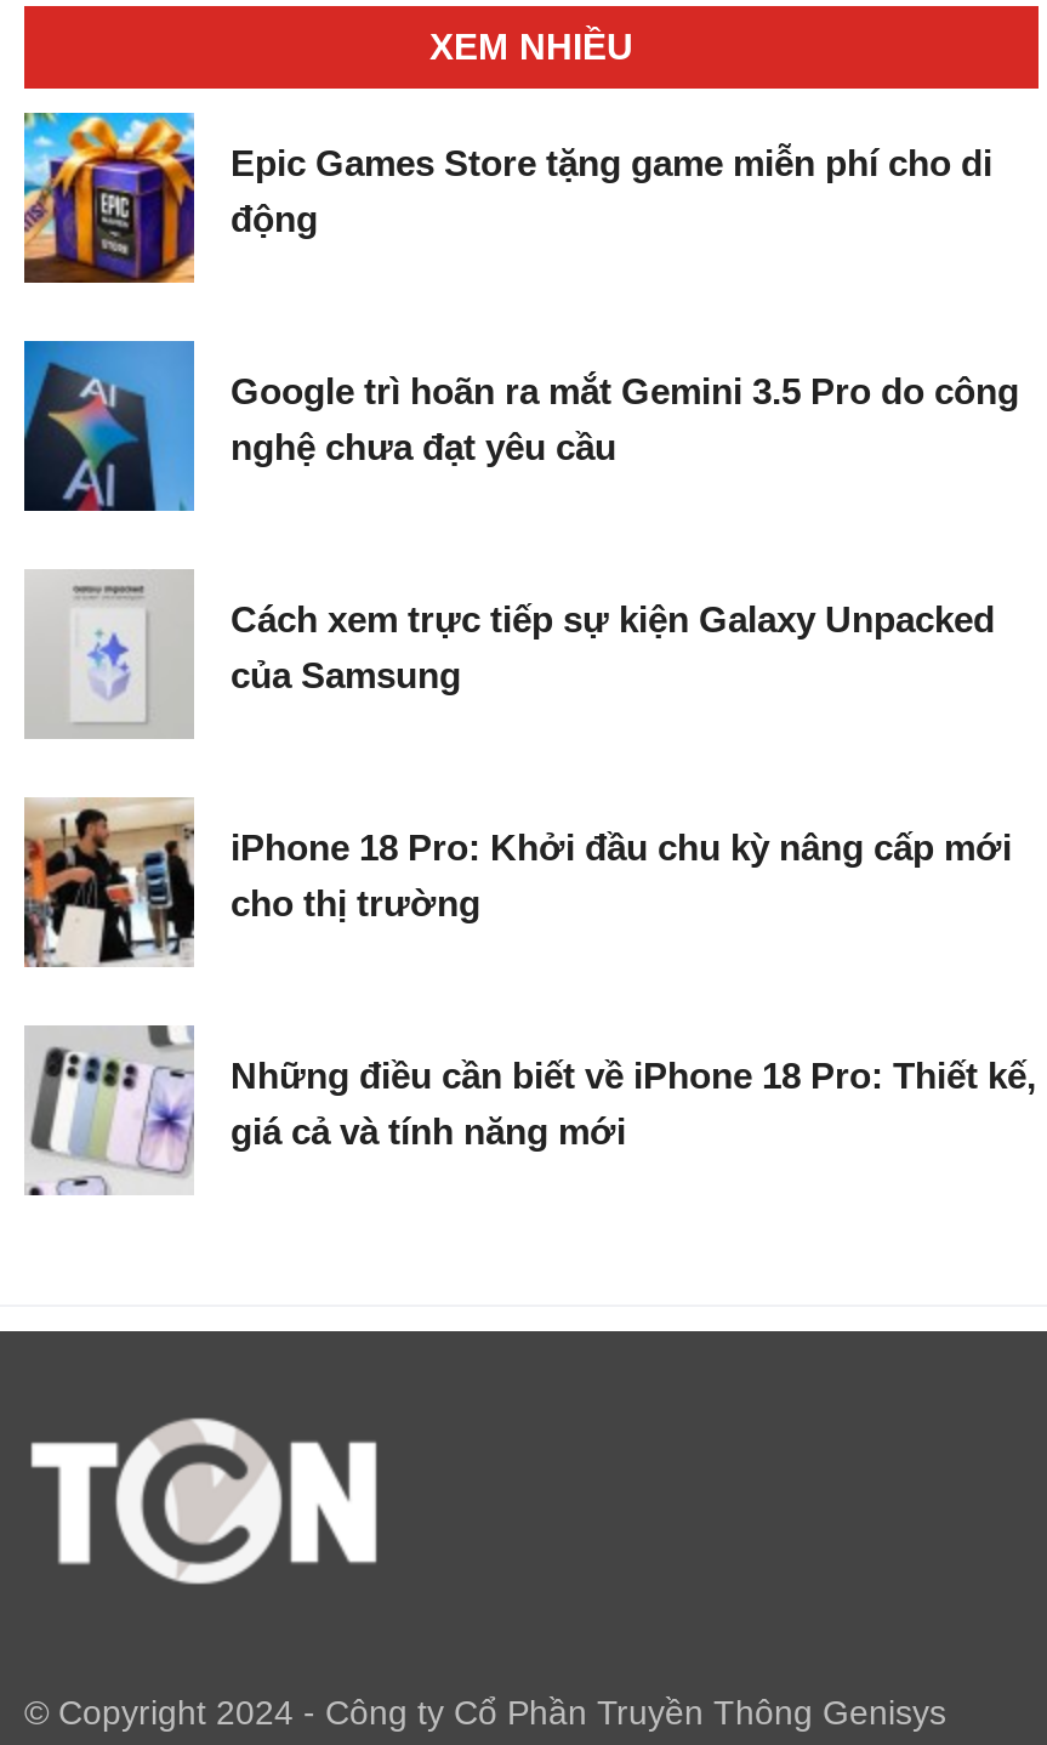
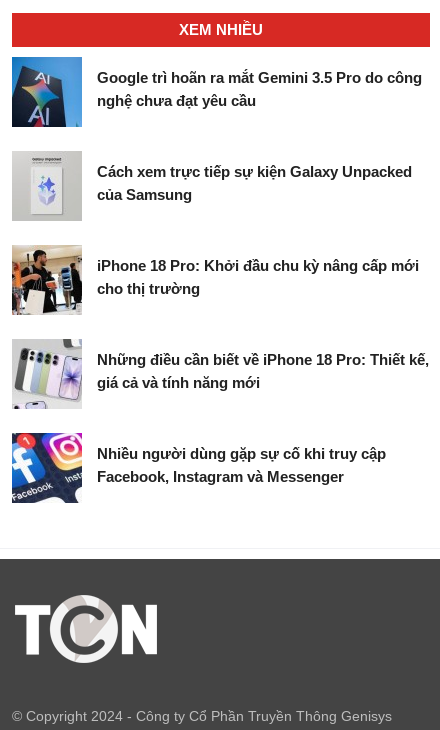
- [image]
- Epic Games Store tặng game miễn phí cho di
- động

moved up: [image] | Google trì hoãn ra mắt Gemini 3.5 Pro do công | nghệ chưa đạt yêu cầu | ... | Những điều cần biết về iPhone 18 Pro: Thiết kế, | giá cả và tính năng mới

+ [image]
+ Nhiều người dùng gặp sự cố khi truy cập
+ Facebook, Instagram và Messenger
